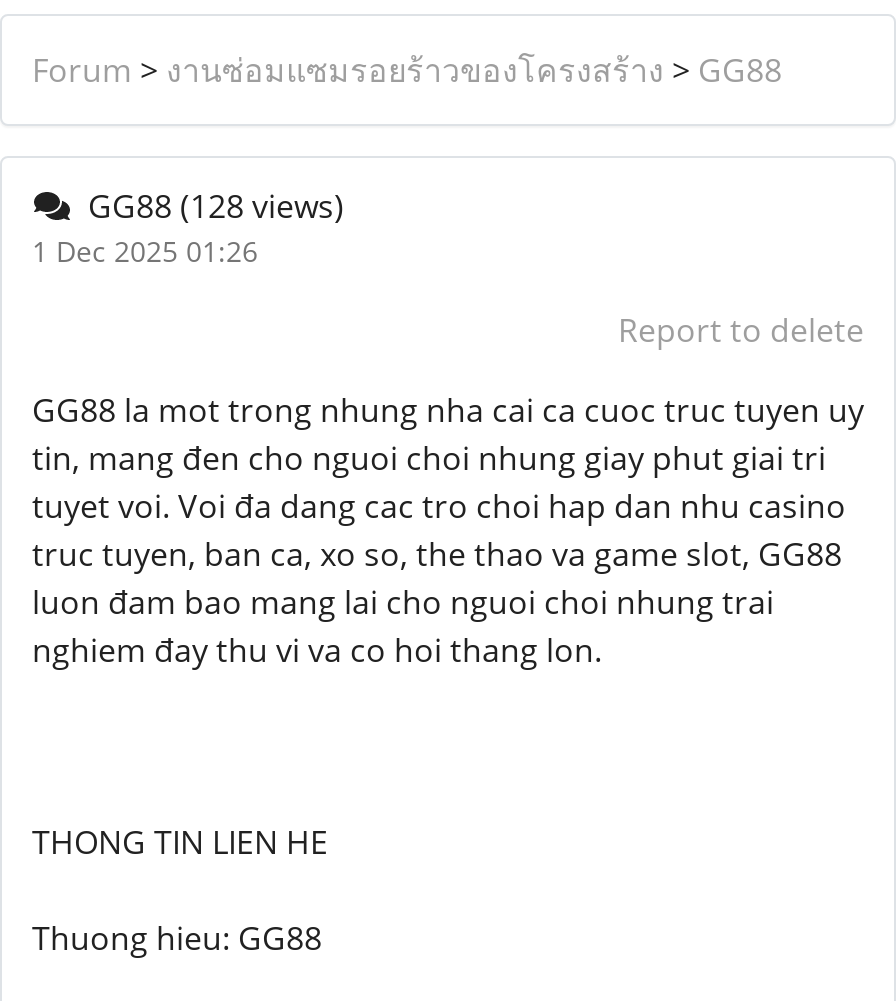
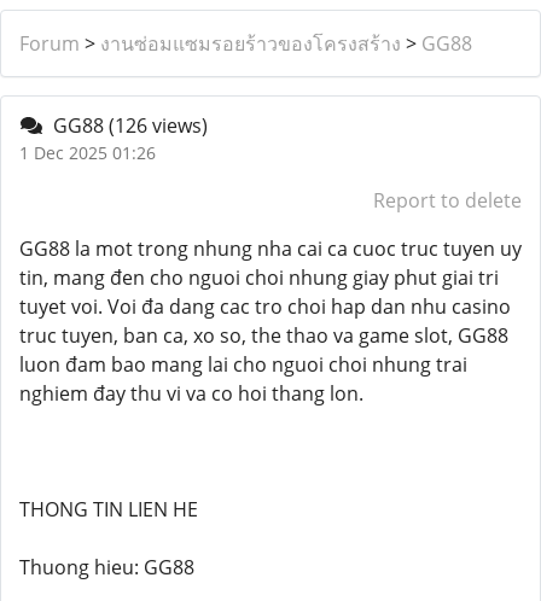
- GG88 (128 views)
+ GG88 (126 views)
